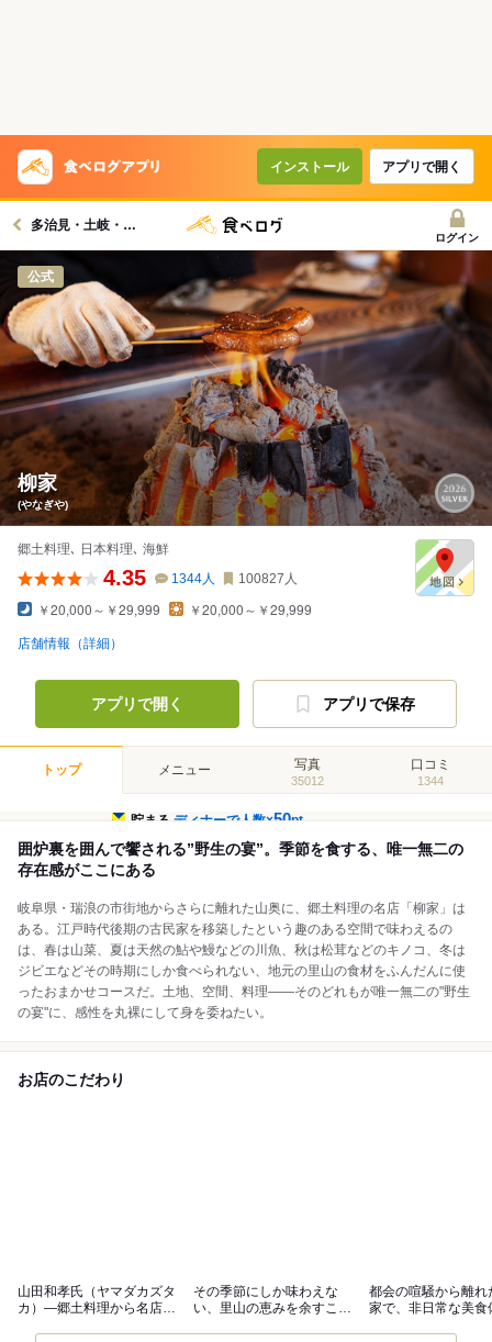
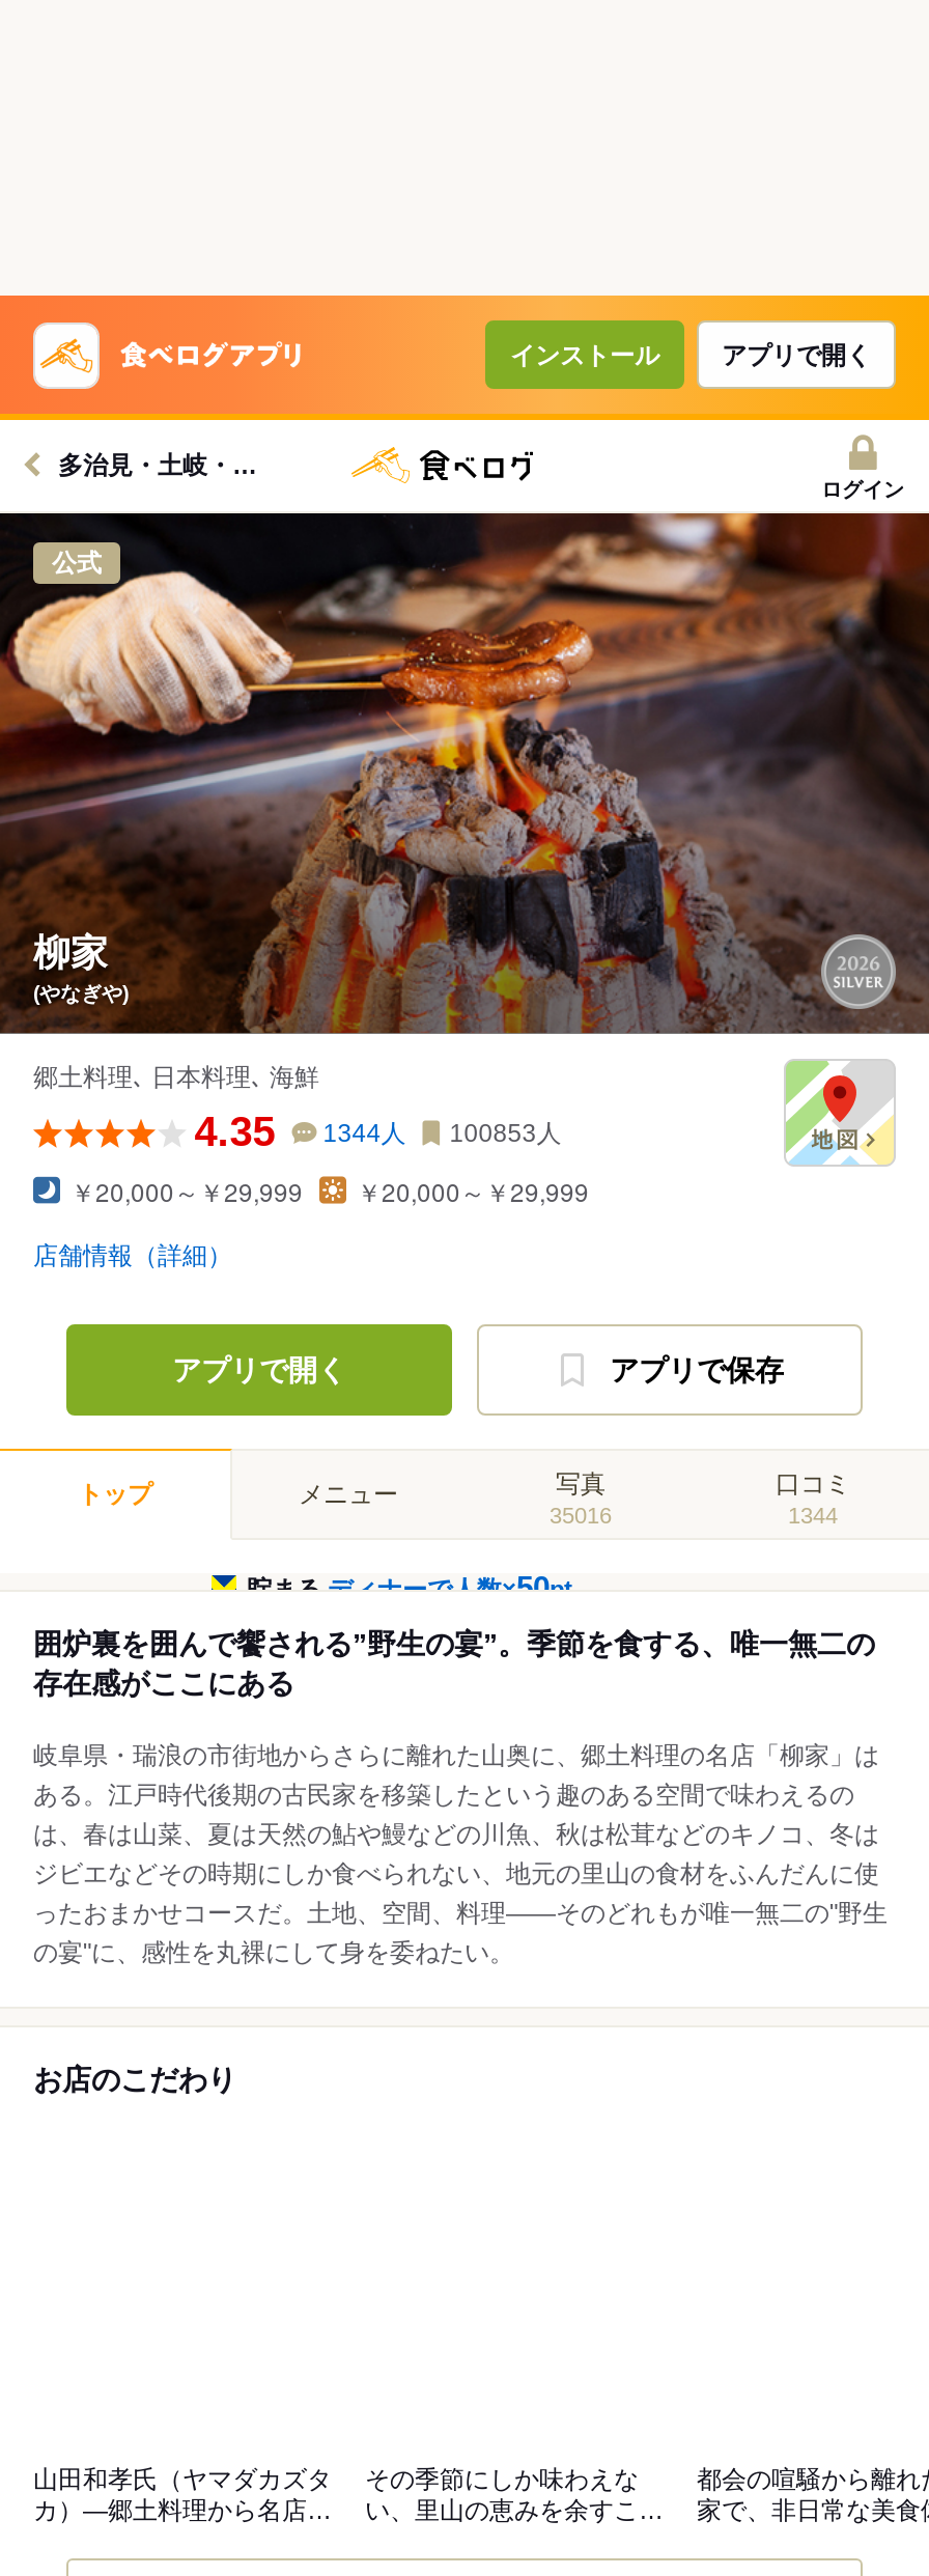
- 4.35 1344人 100827人
+ 4.35 1344人 100853人

- 35012
+ 35016
